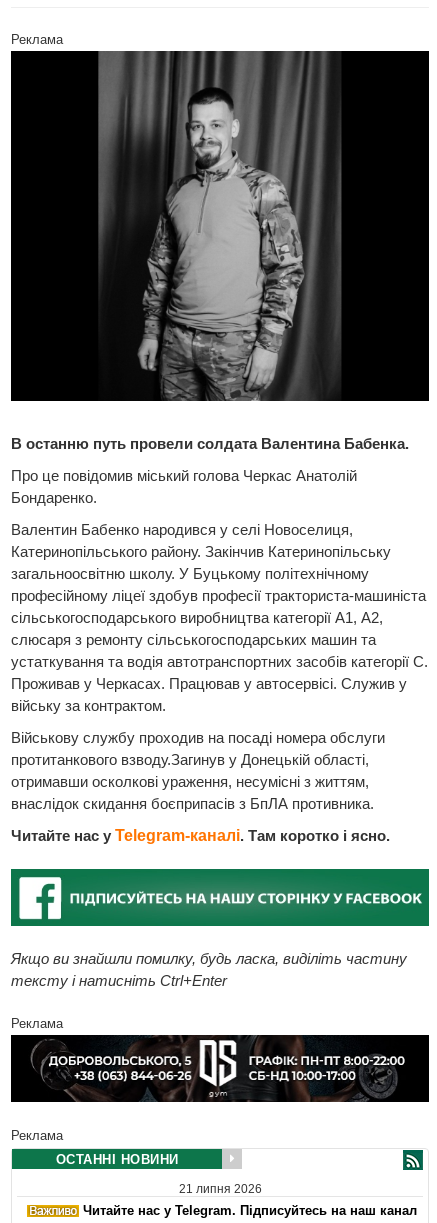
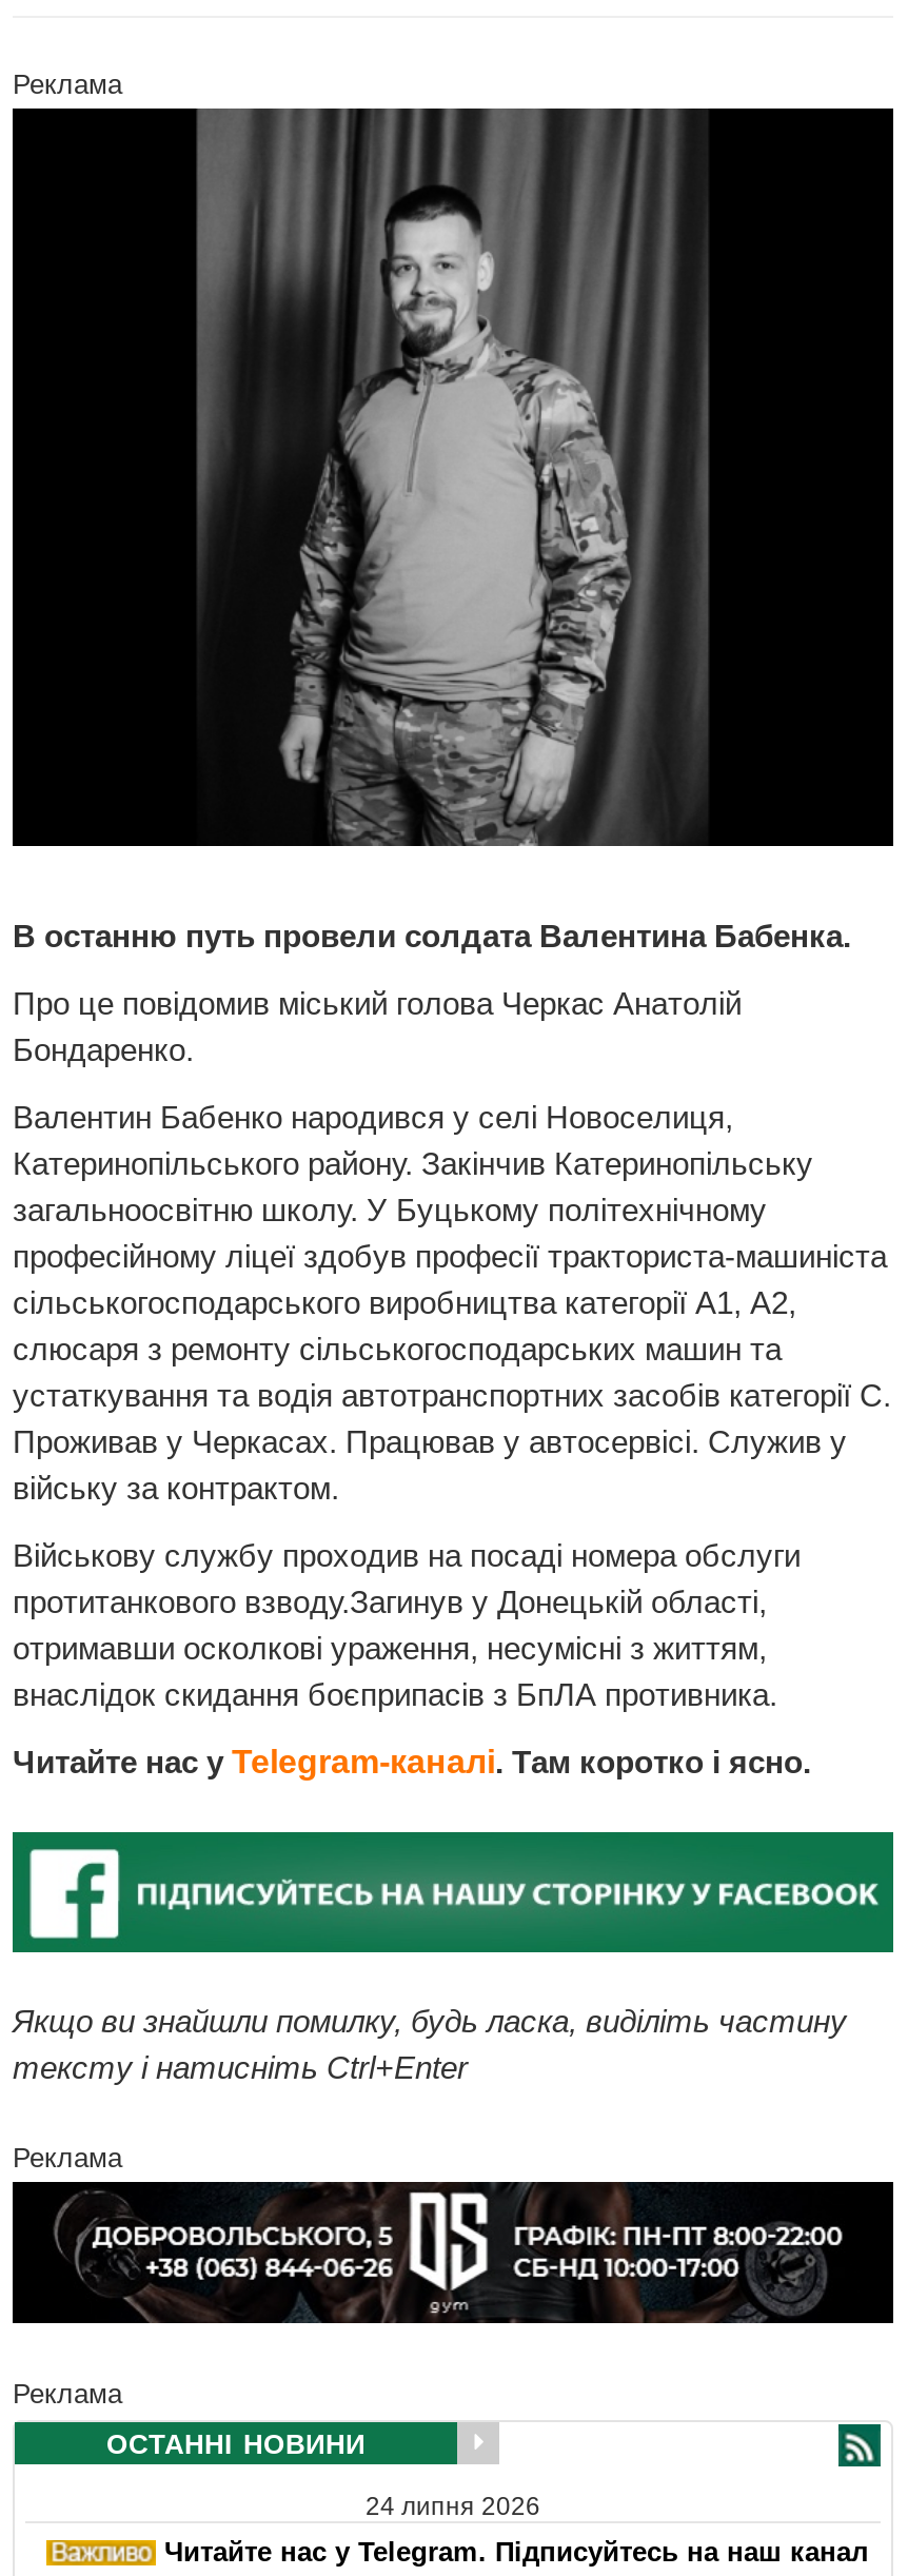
- 21 липня 2026
+ 24 липня 2026
